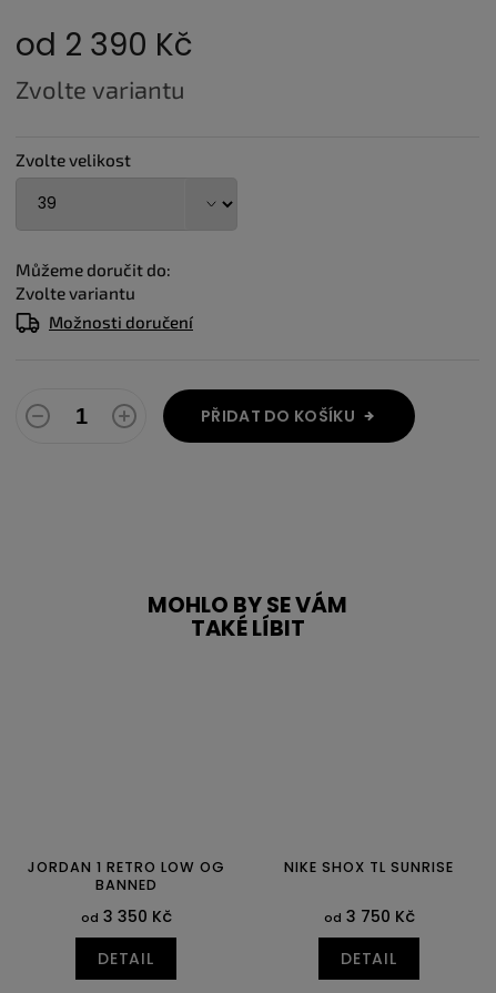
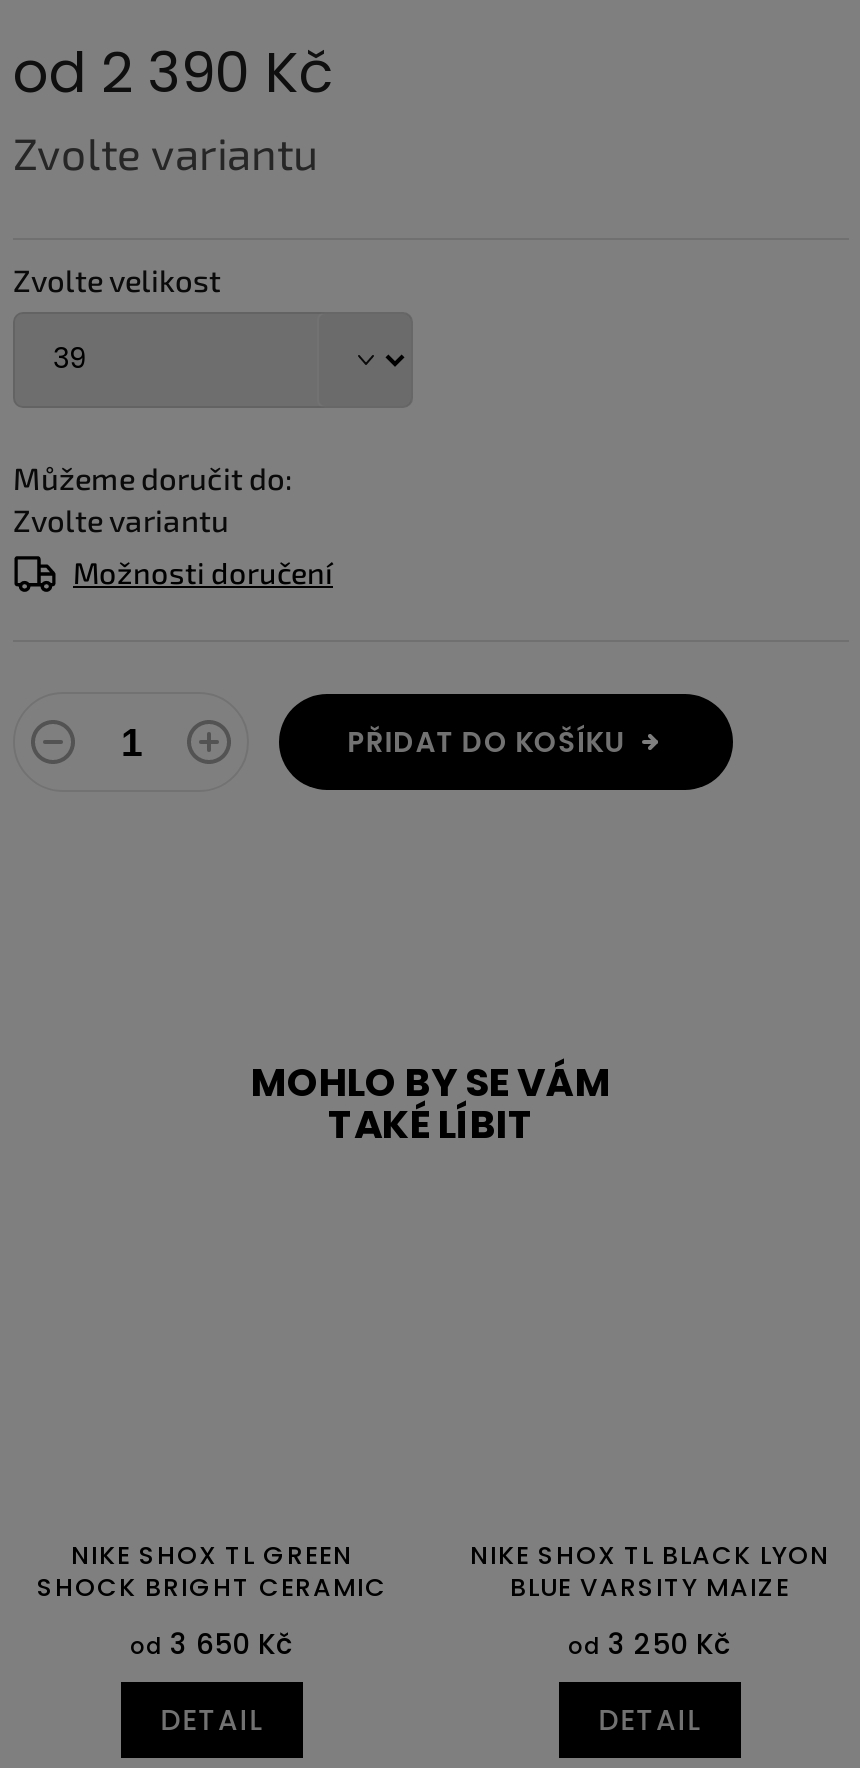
- JORDAN 1 RETRO LOW OG
- BANNED
+ NIKE SHOX TL GREEN
+ SHOCK BRIGHT CERAMIC

- NIKE SHOX TL SUNRISE
+ NIKE SHOX TL BLACK LYON
+ BLUE VARSITY MAIZE

- od 3 350 Kč
+ od 3 650 Kč

- od 3 750 Kč
+ od 3 250 Kč
